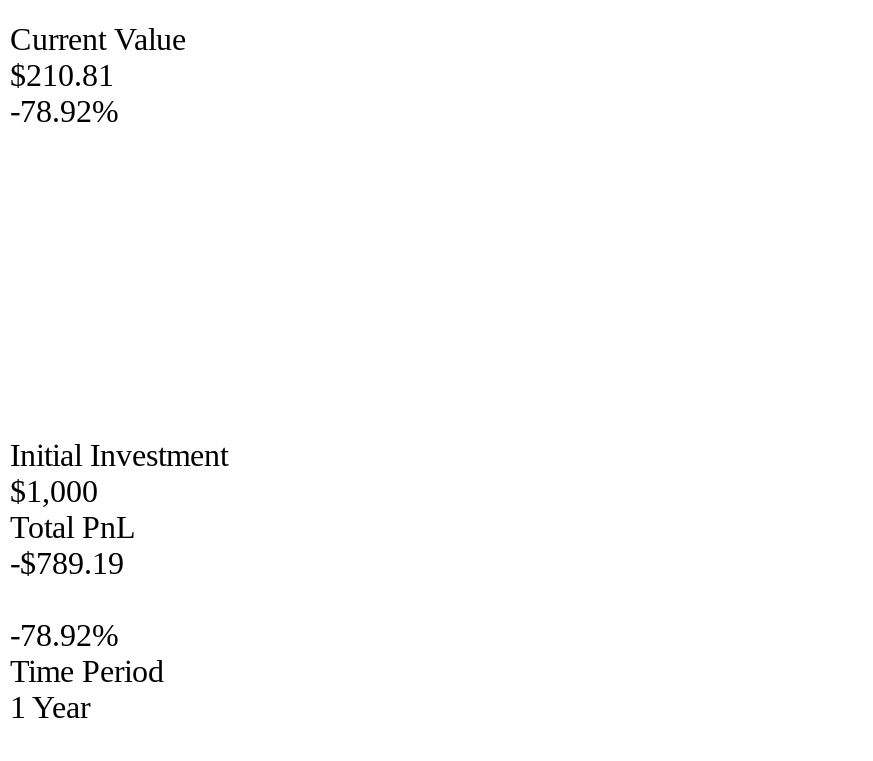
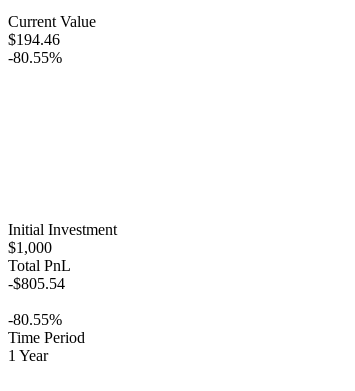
- $210.81
+ $194.46

- -78.92%
+ -80.55%

- -$789.19
+ -$805.54

- -78.92%
+ -80.55%
